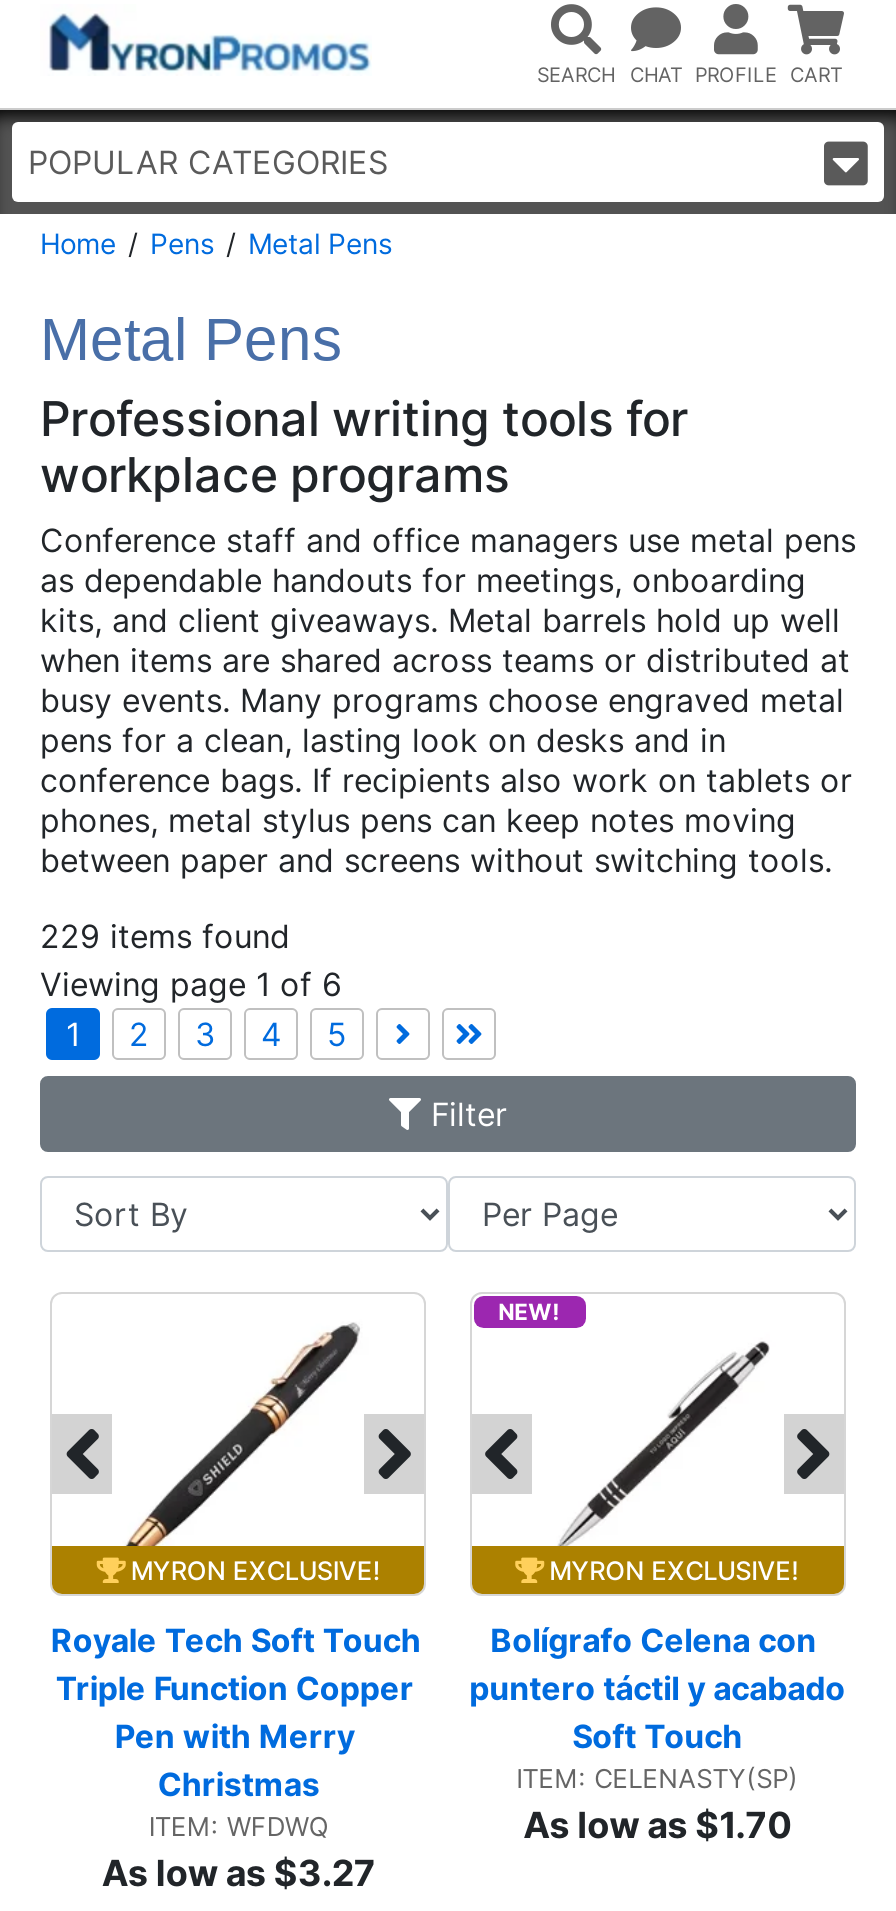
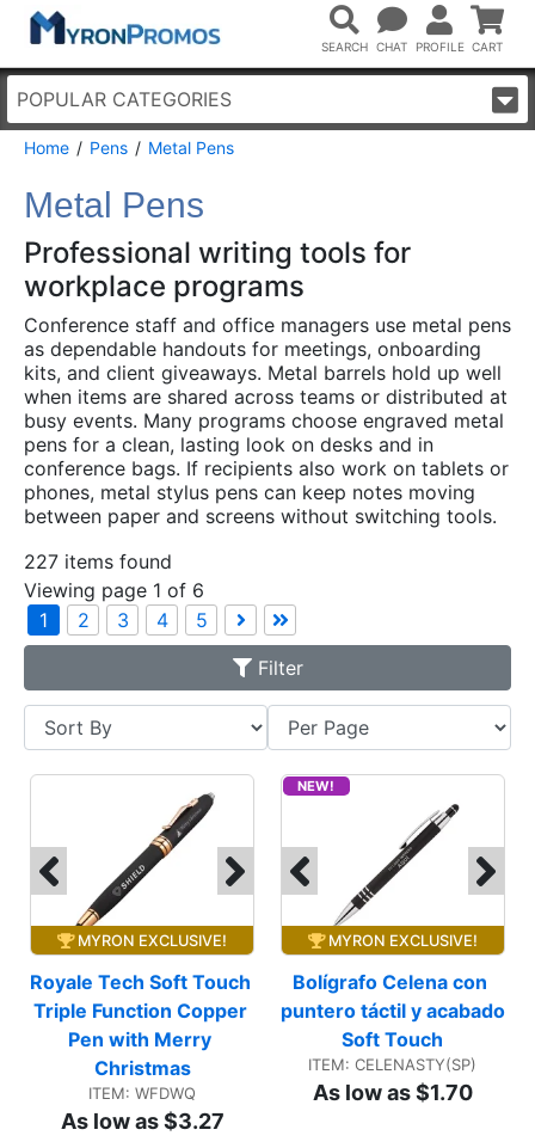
- 229 items found
+ 227 items found
